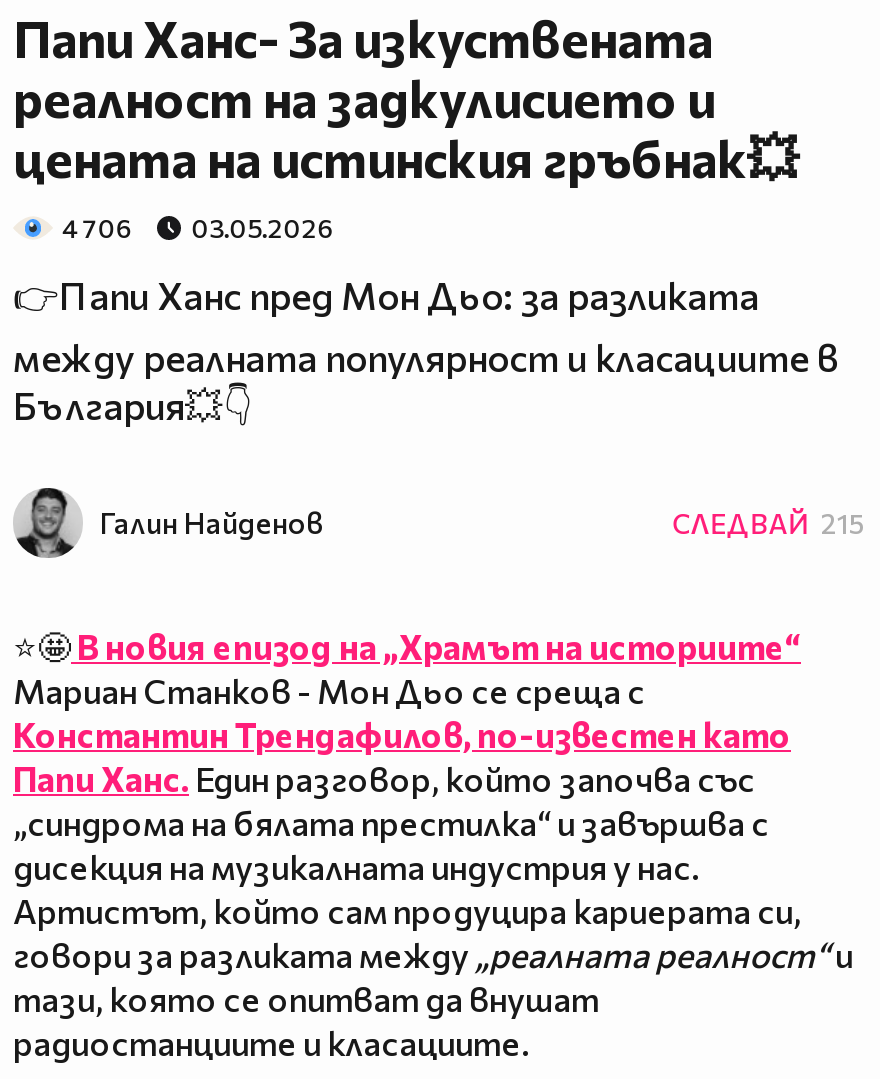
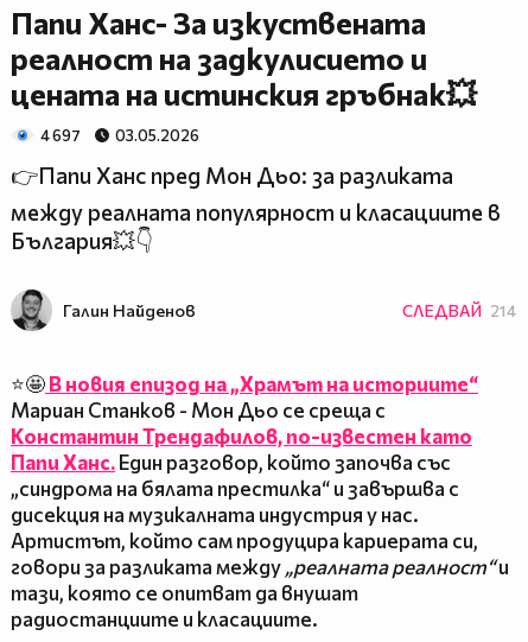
- 4 706 03.05.2026
+ 4 697 03.05.2026

- СЛЕДВАЙ 215
+ СЛЕДВАЙ 214
